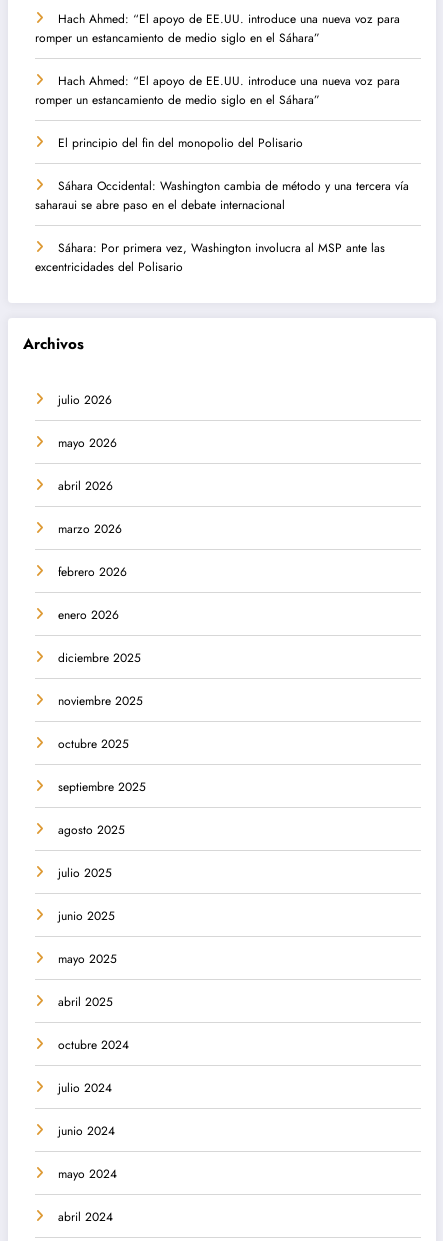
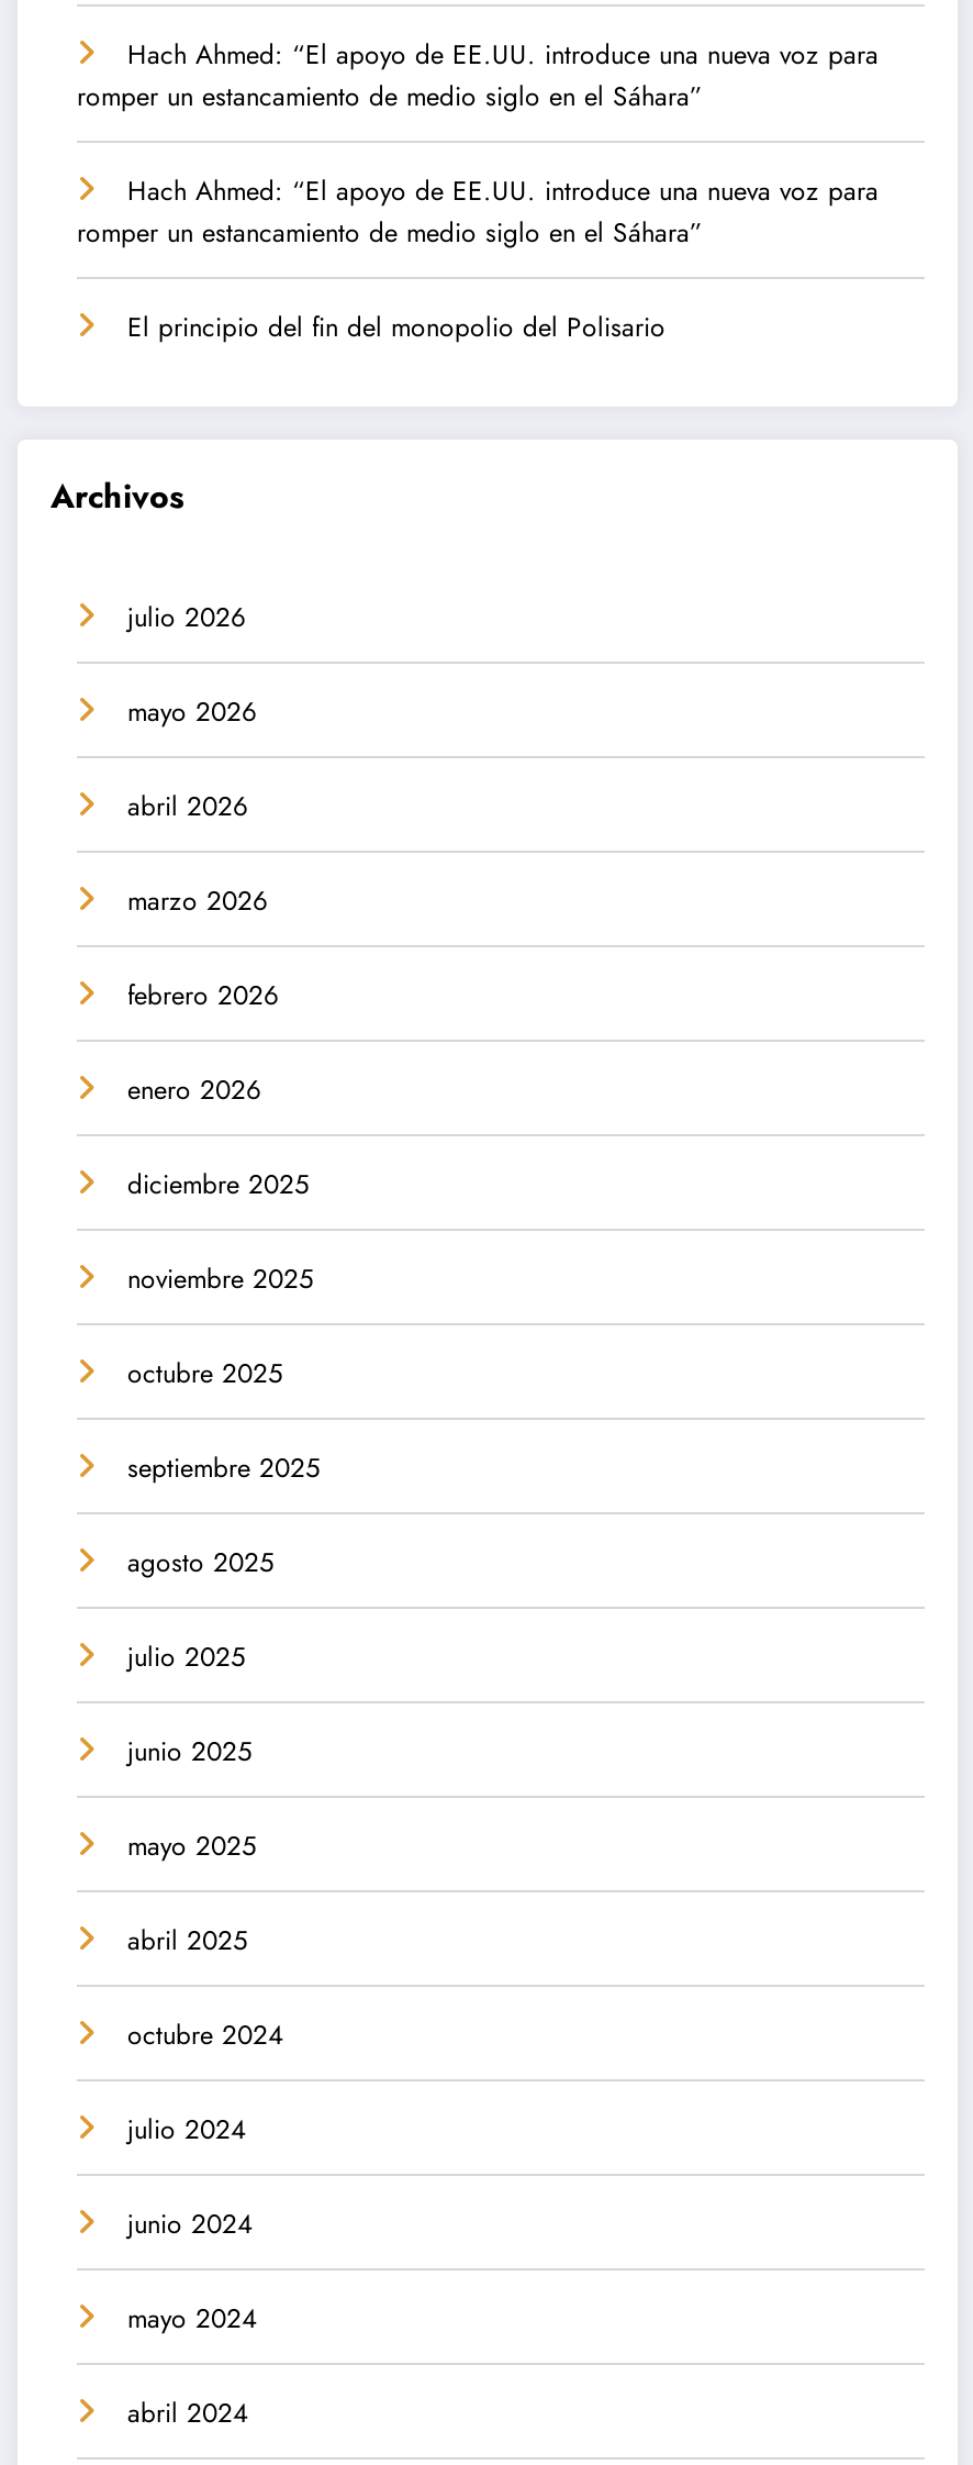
- Sáhara Occidental: Washington cambia de método y una tercera vía
- saharaui se abre paso en el debate internacional
- Sáhara: Por primera vez, Washington involucra al MSP ante las
- excentricidades del Polisario
